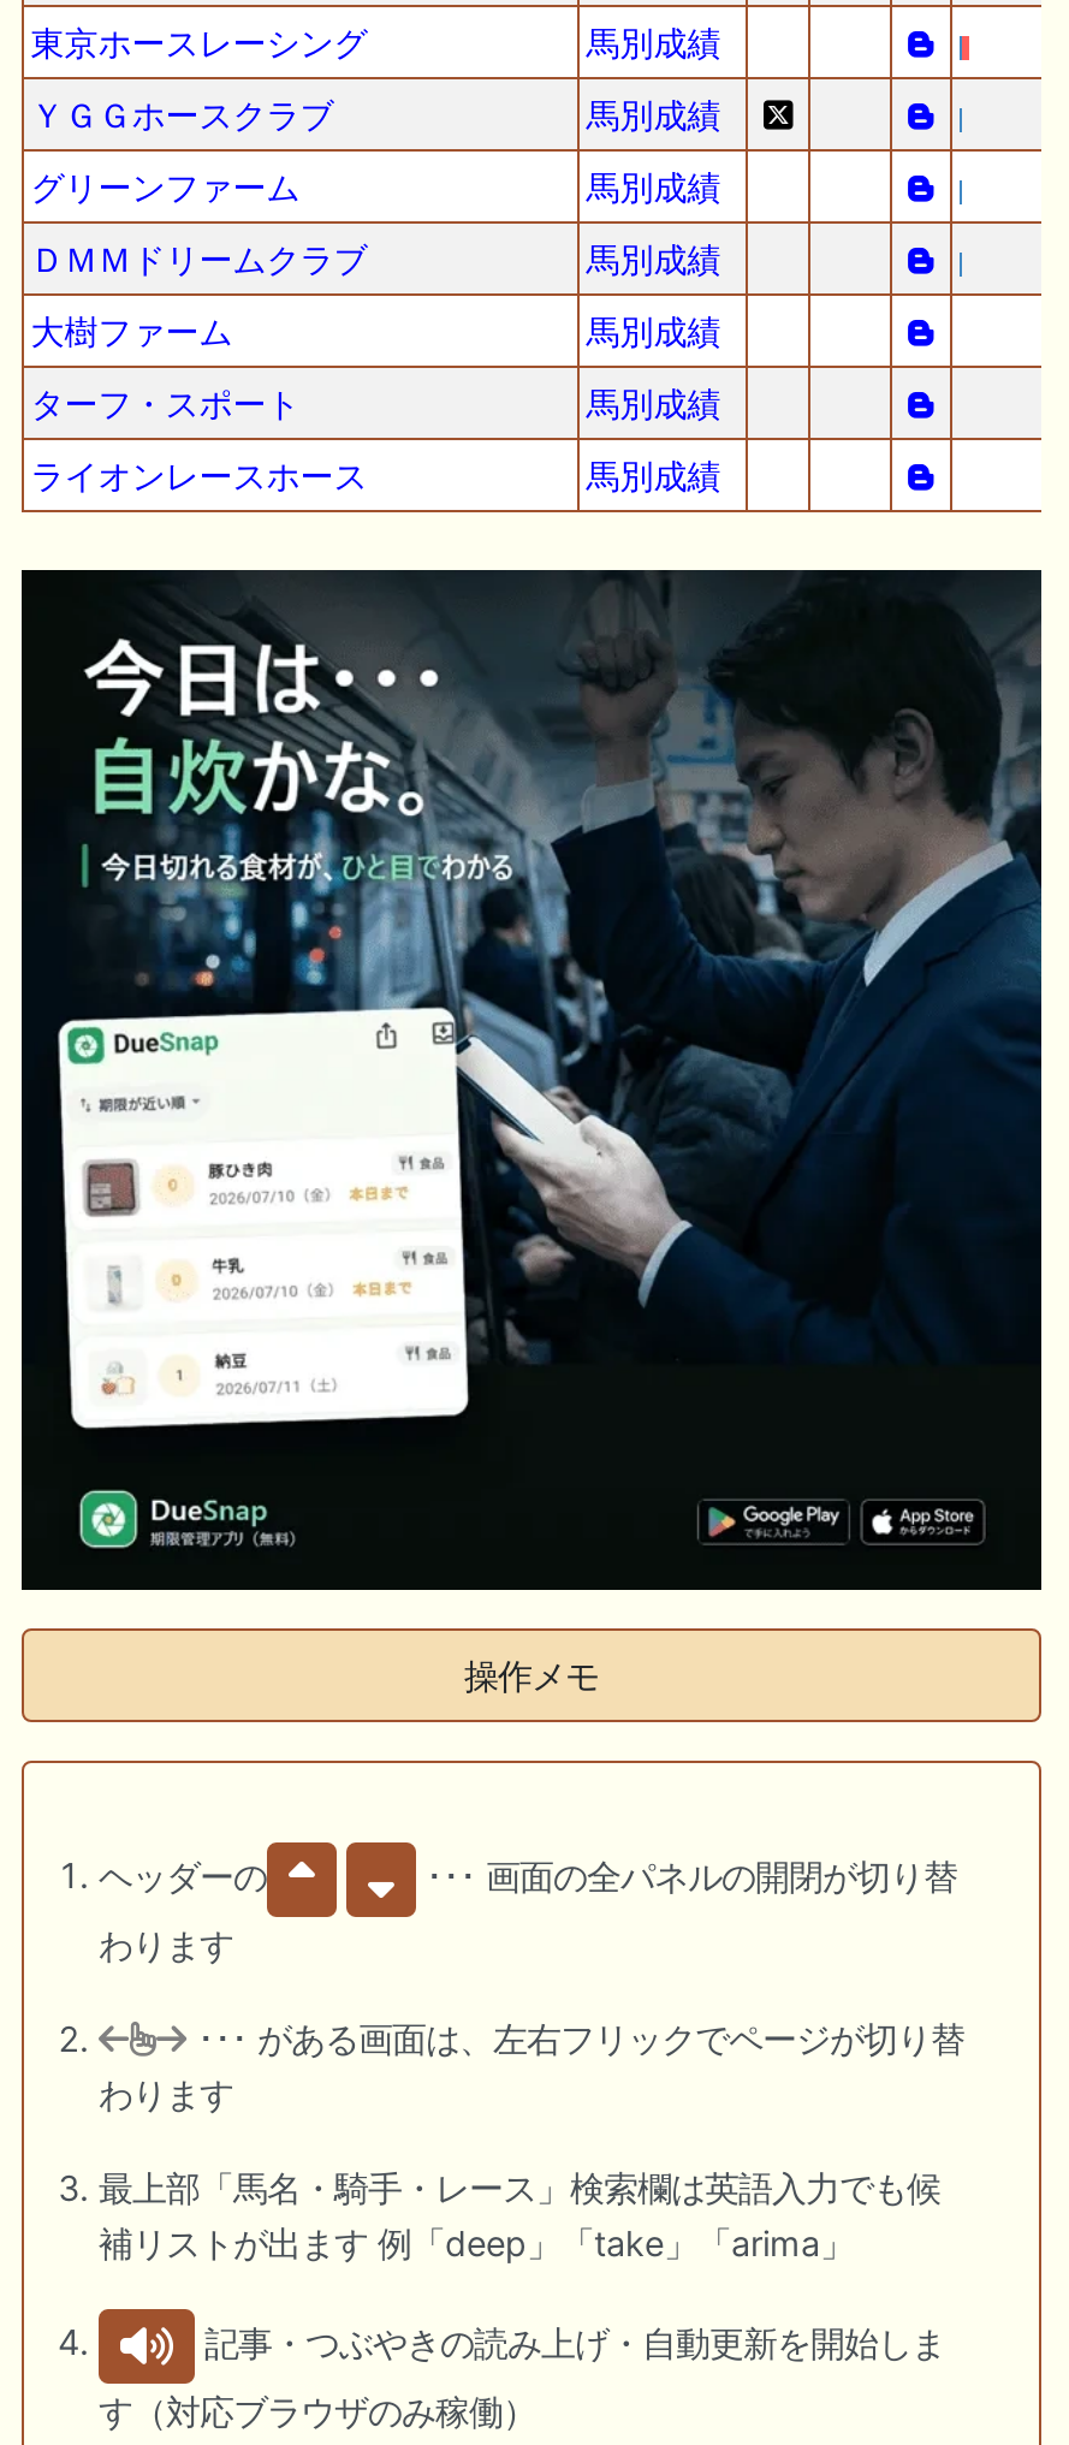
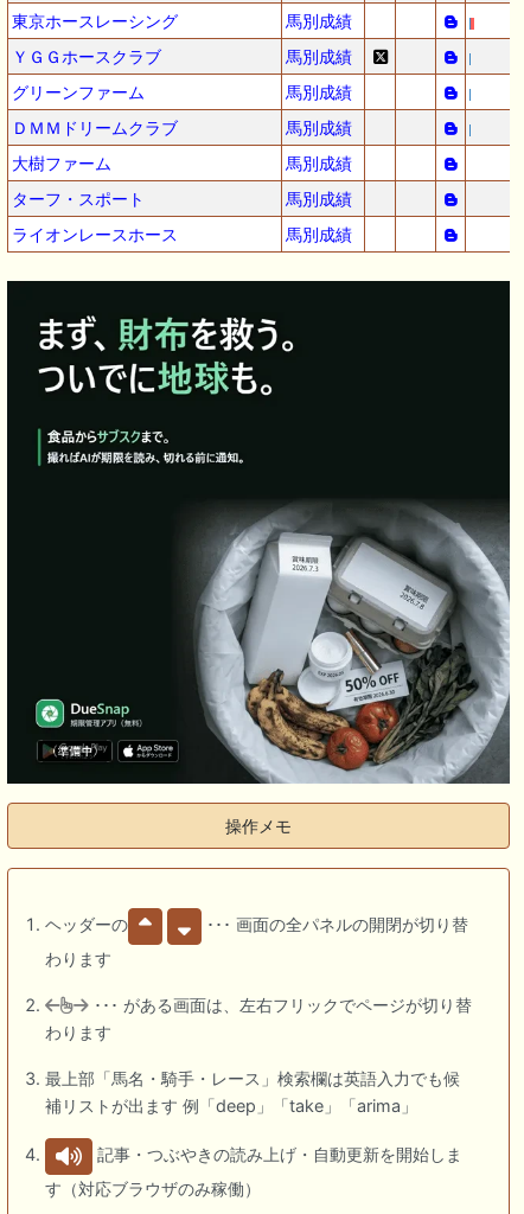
- [image]
+ [image]
